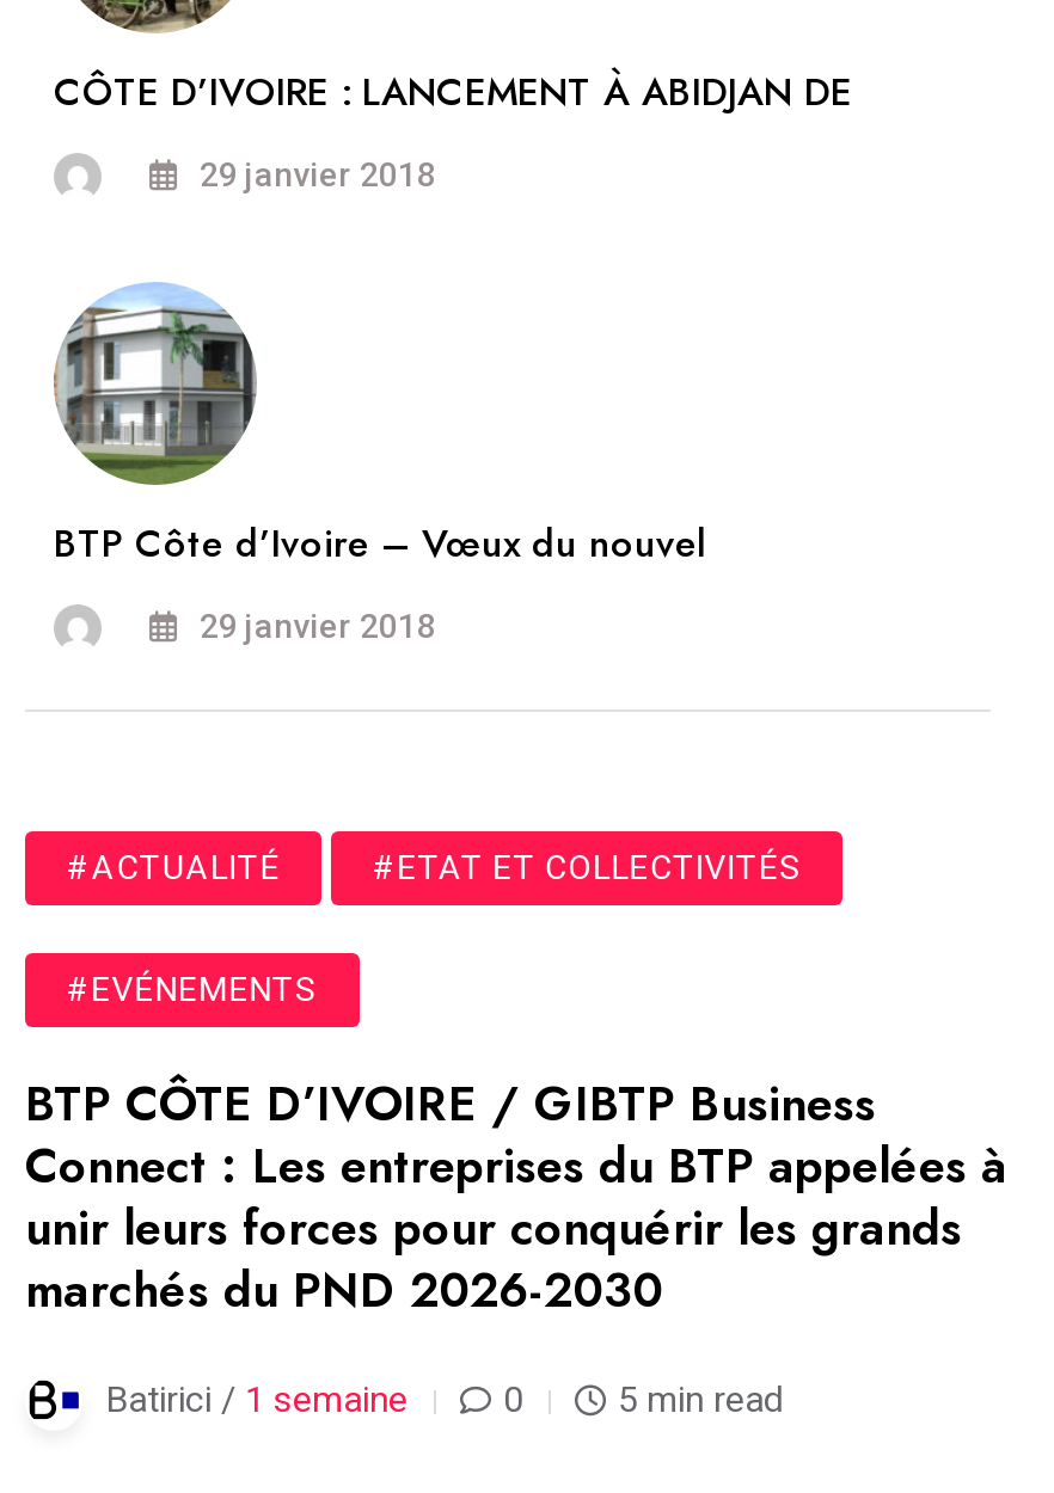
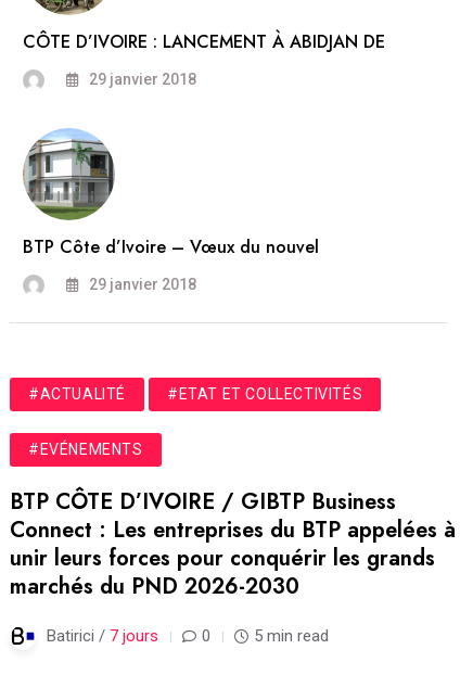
- Batirici / 1 semaine
+ Batirici / 7 jours
